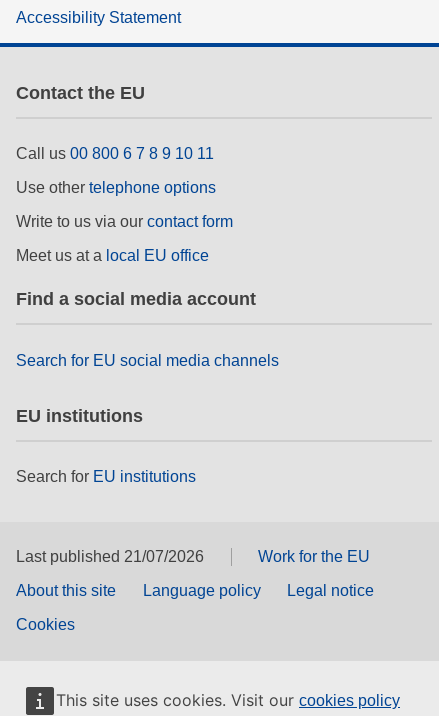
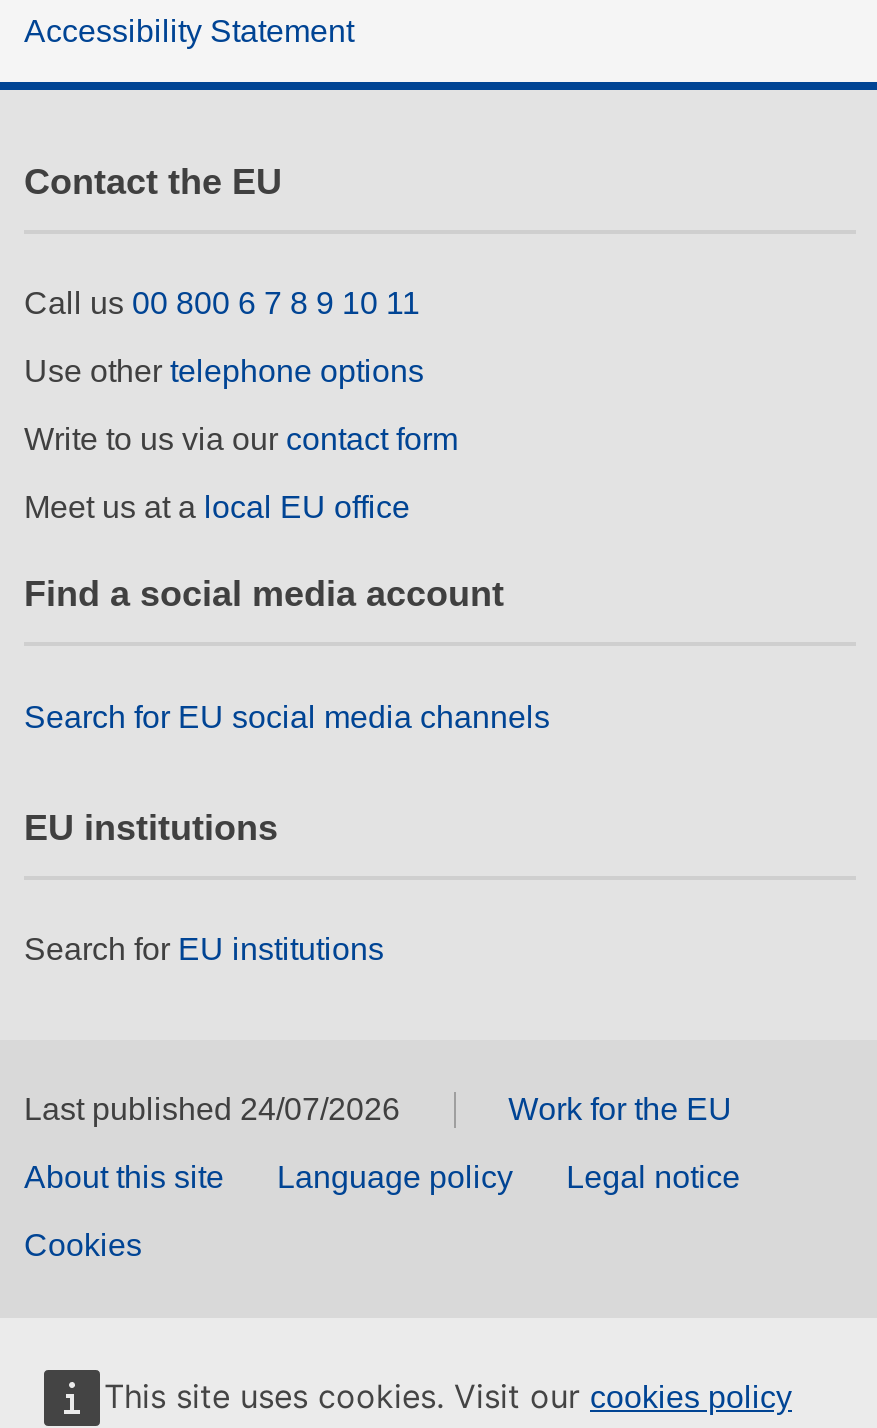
- Last published 21/07/2026
+ Last published 24/07/2026
